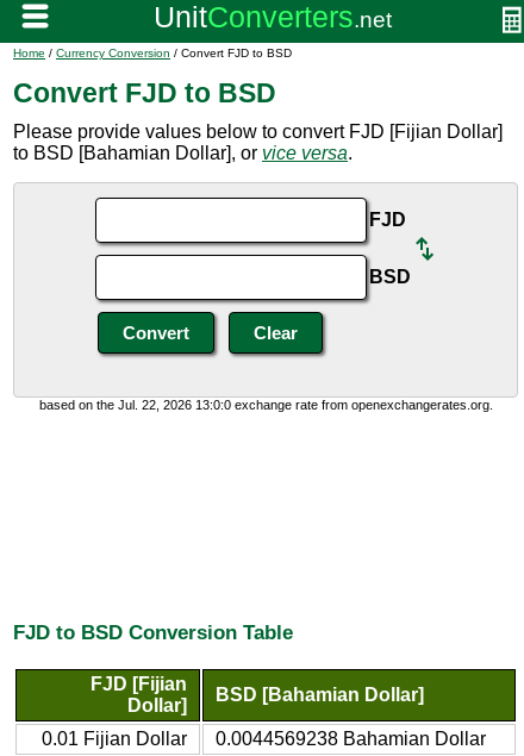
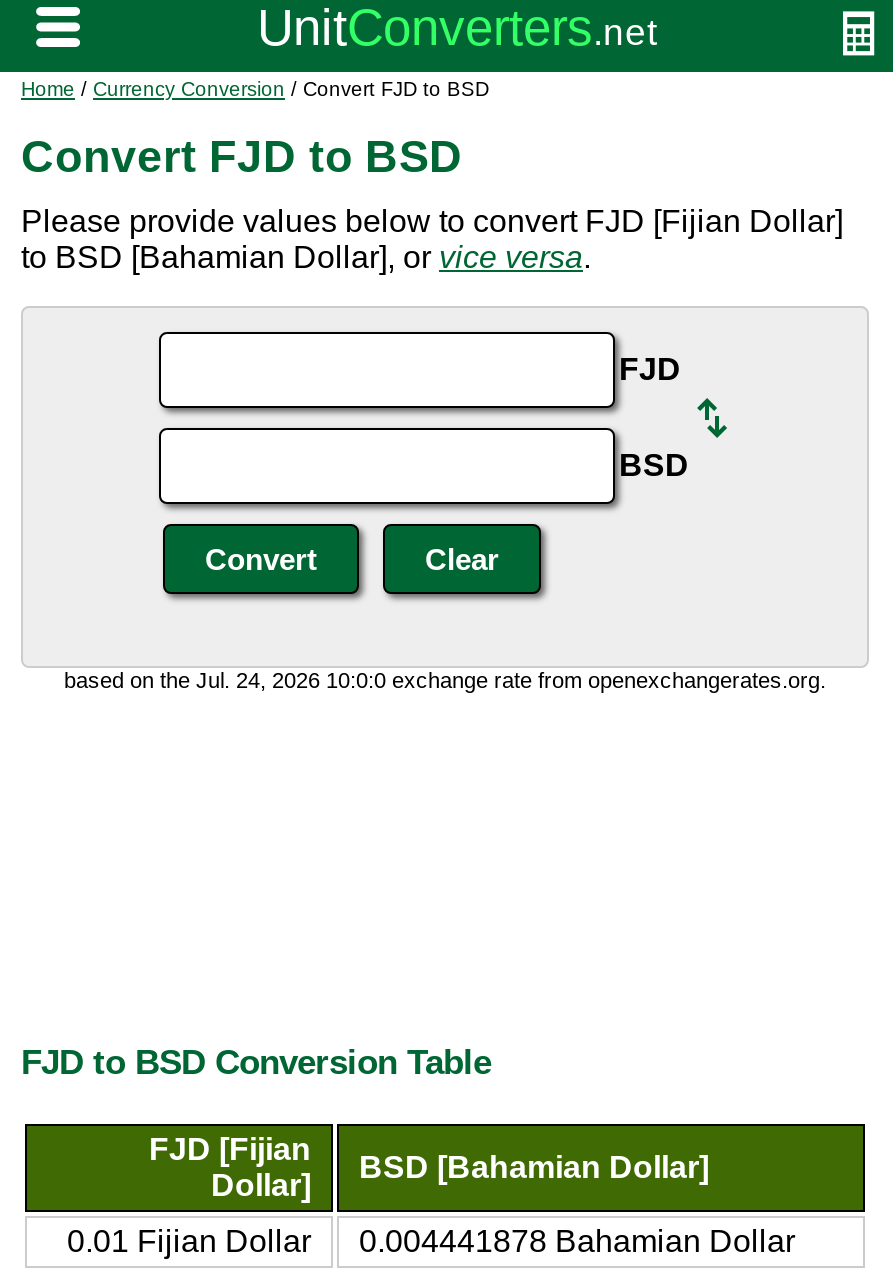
- based on the Jul. 22, 2026 13:0:0 exchange rate from openexchangerates.org.
+ based on the Jul. 24, 2026 10:0:0 exchange rate from openexchangerates.org.

- 0.0044569238 Bahamian Dollar
+ 0.004441878 Bahamian Dollar
